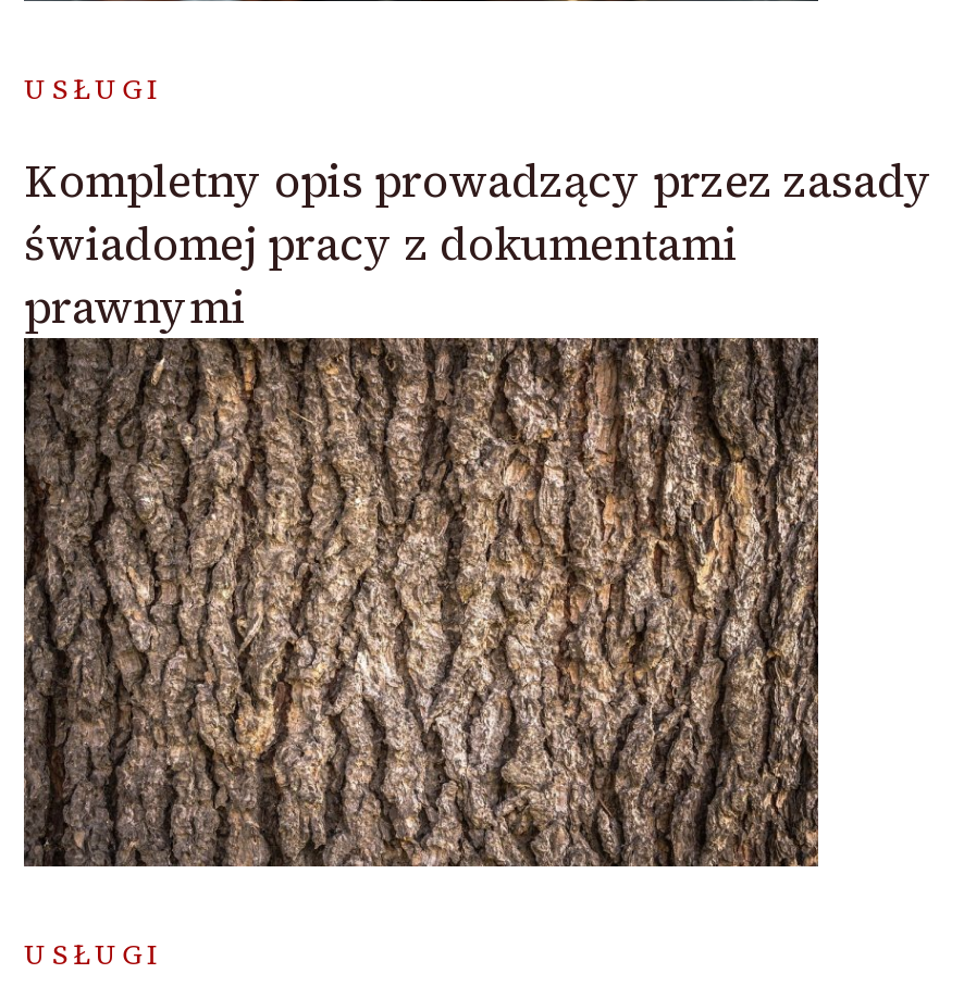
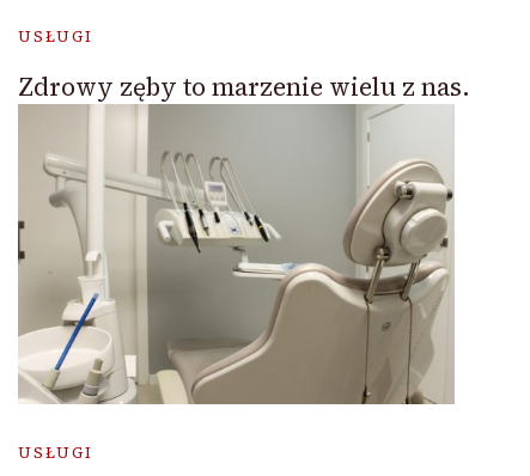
- Kompletny opis prowadzący przez zasady
- świadomej pracy z dokumentami
- prawnymi
+ Zdrowy zęby to marzenie wielu z nas.

- [image]
+ [image]
